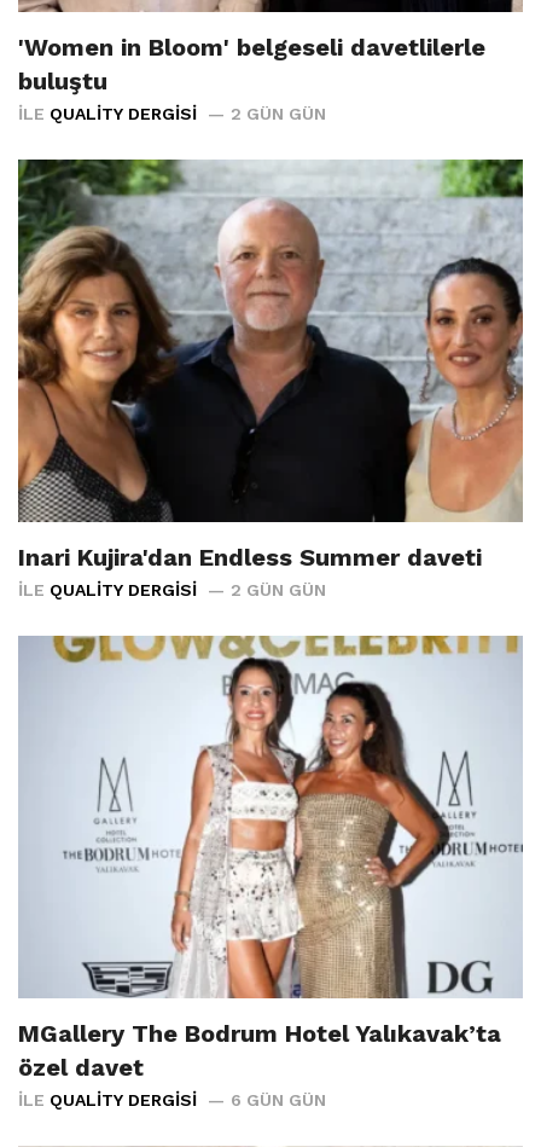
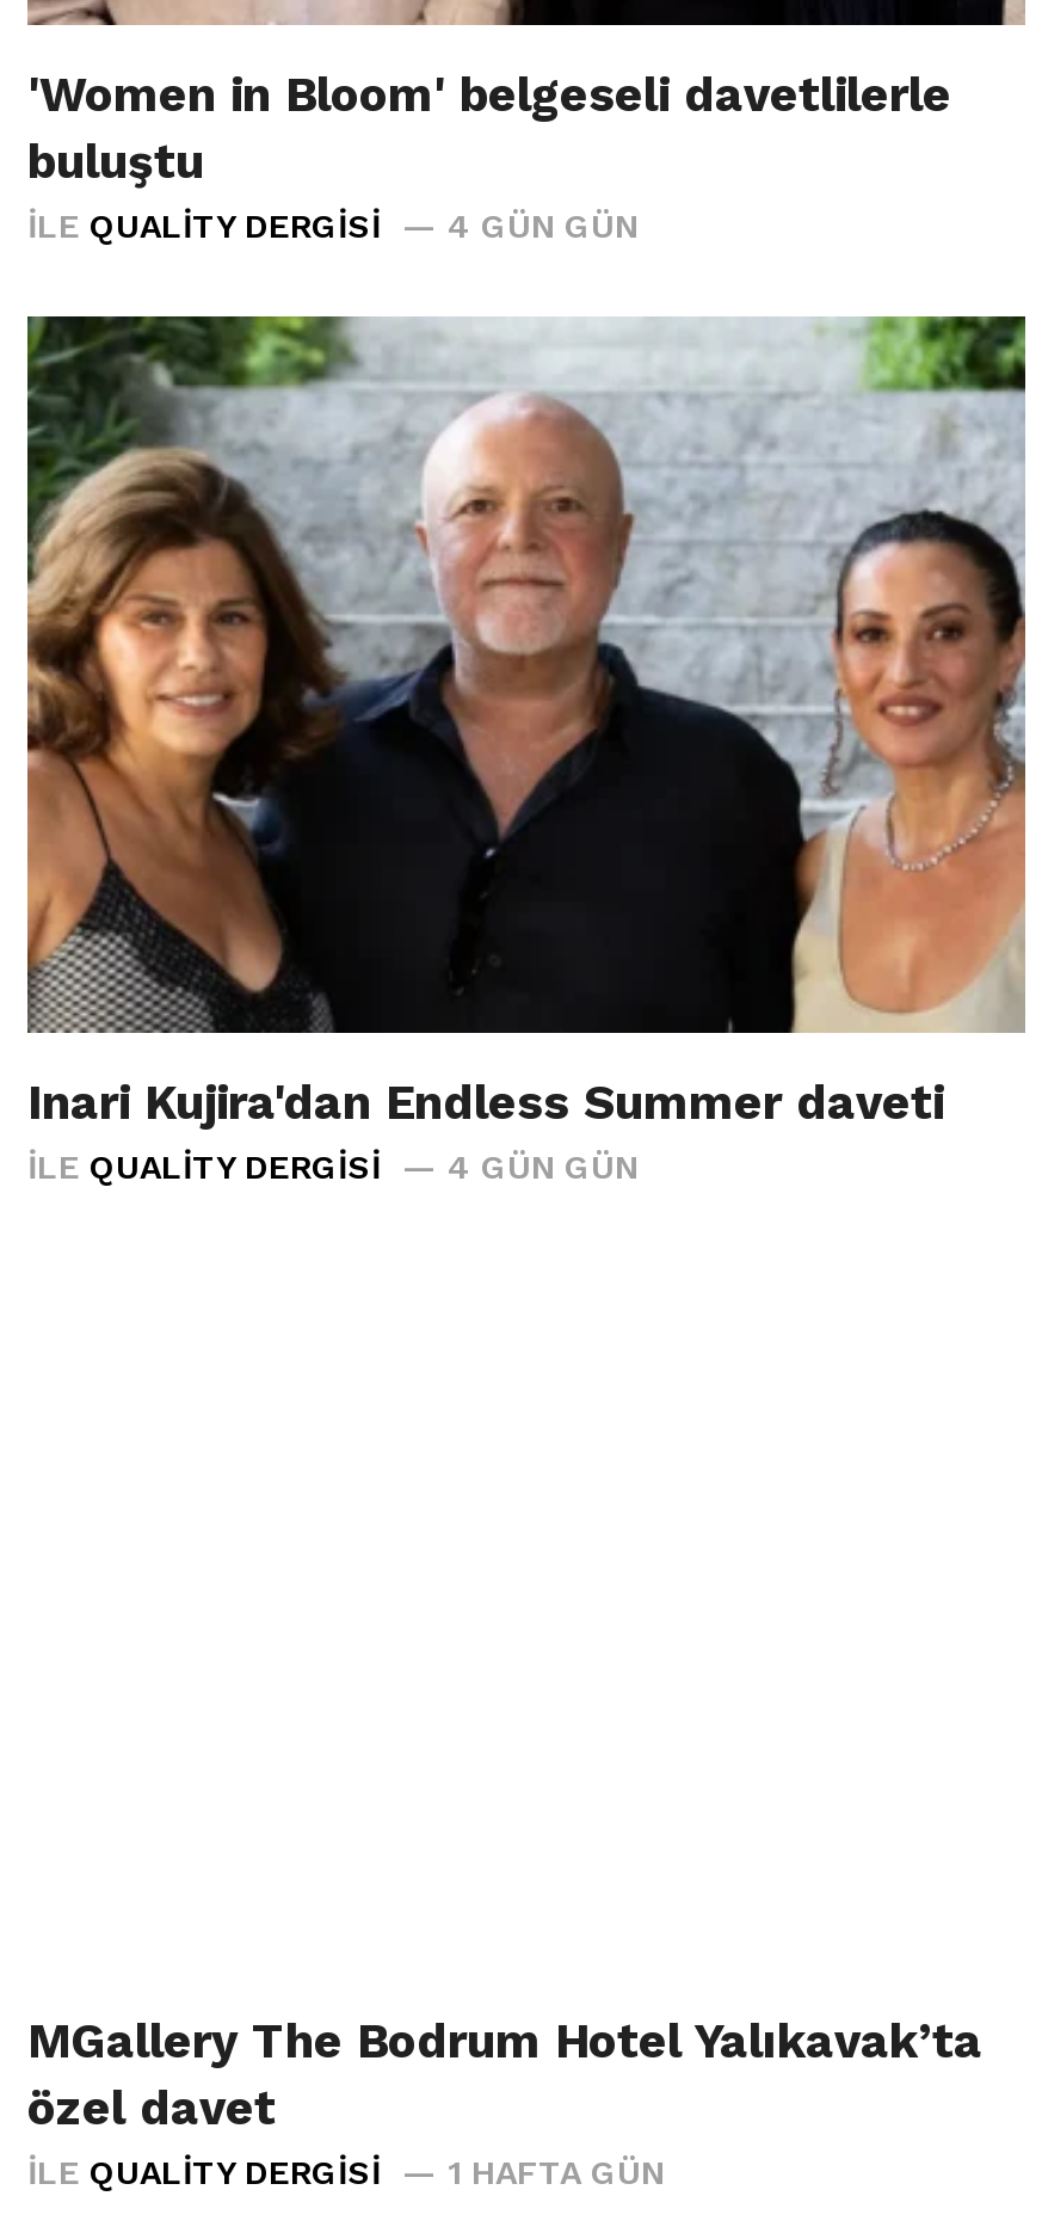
- 2 GÜN GÜN
+ 4 GÜN GÜN

- 2 GÜN GÜN
+ 4 GÜN GÜN

- [image]

- 6 GÜN GÜN
+ 1 HAFTA GÜN
